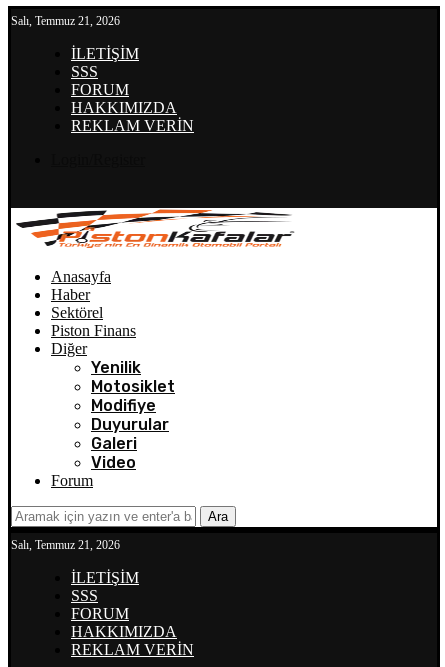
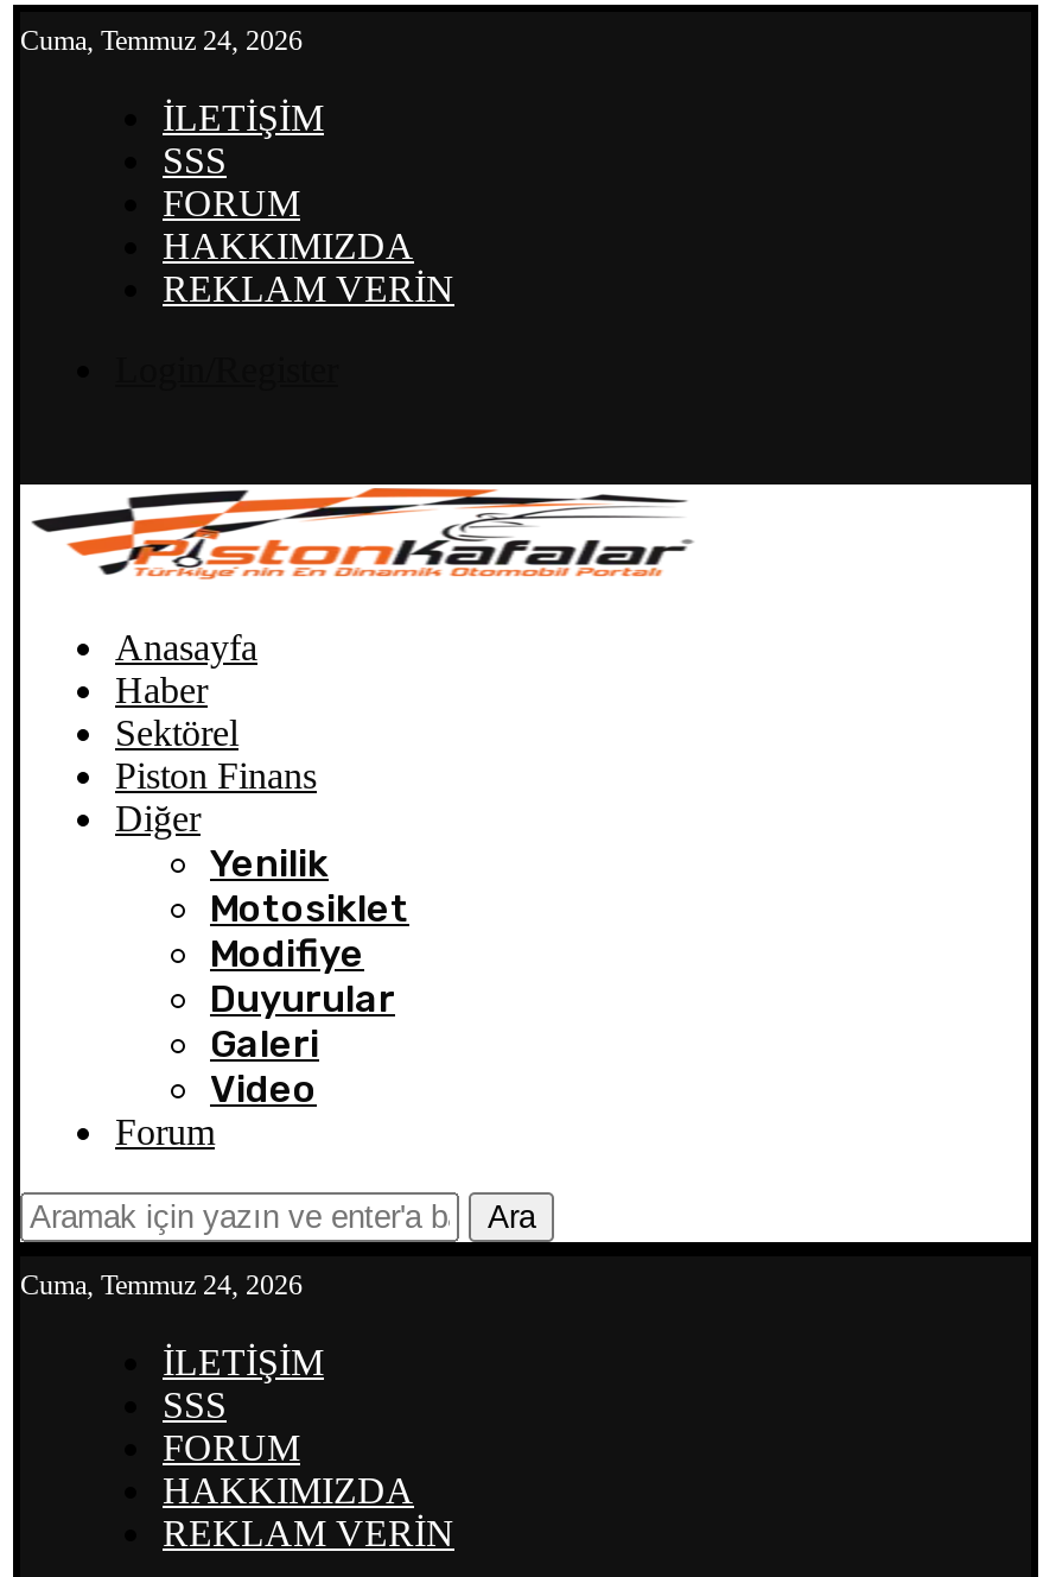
- Salı, Temmuz 21, 2026
+ Cuma, Temmuz 24, 2026

- Salı, Temmuz 21, 2026
+ Cuma, Temmuz 24, 2026
